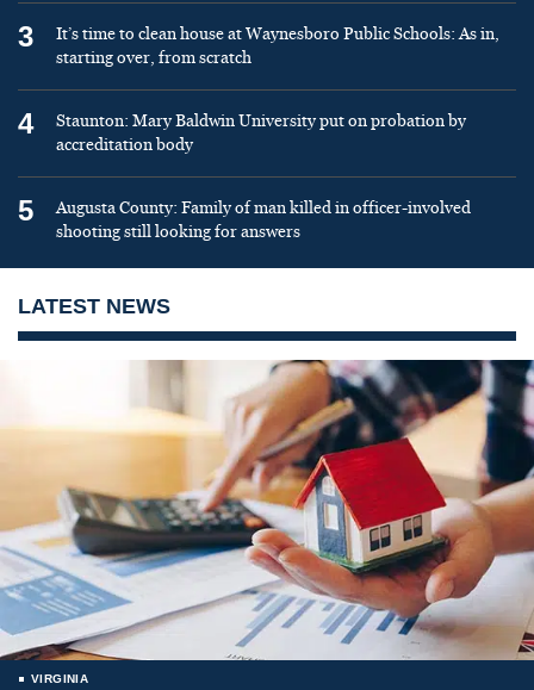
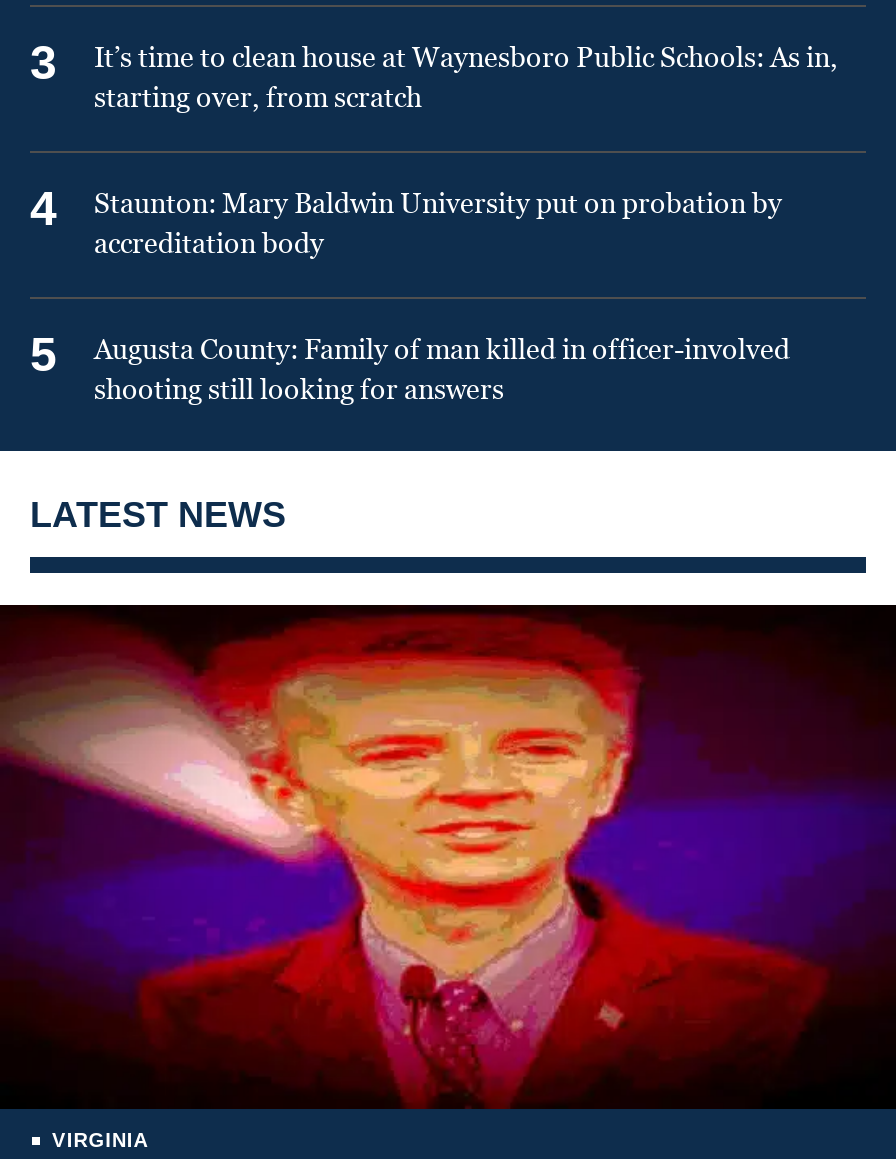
- [image]
+ [image]
